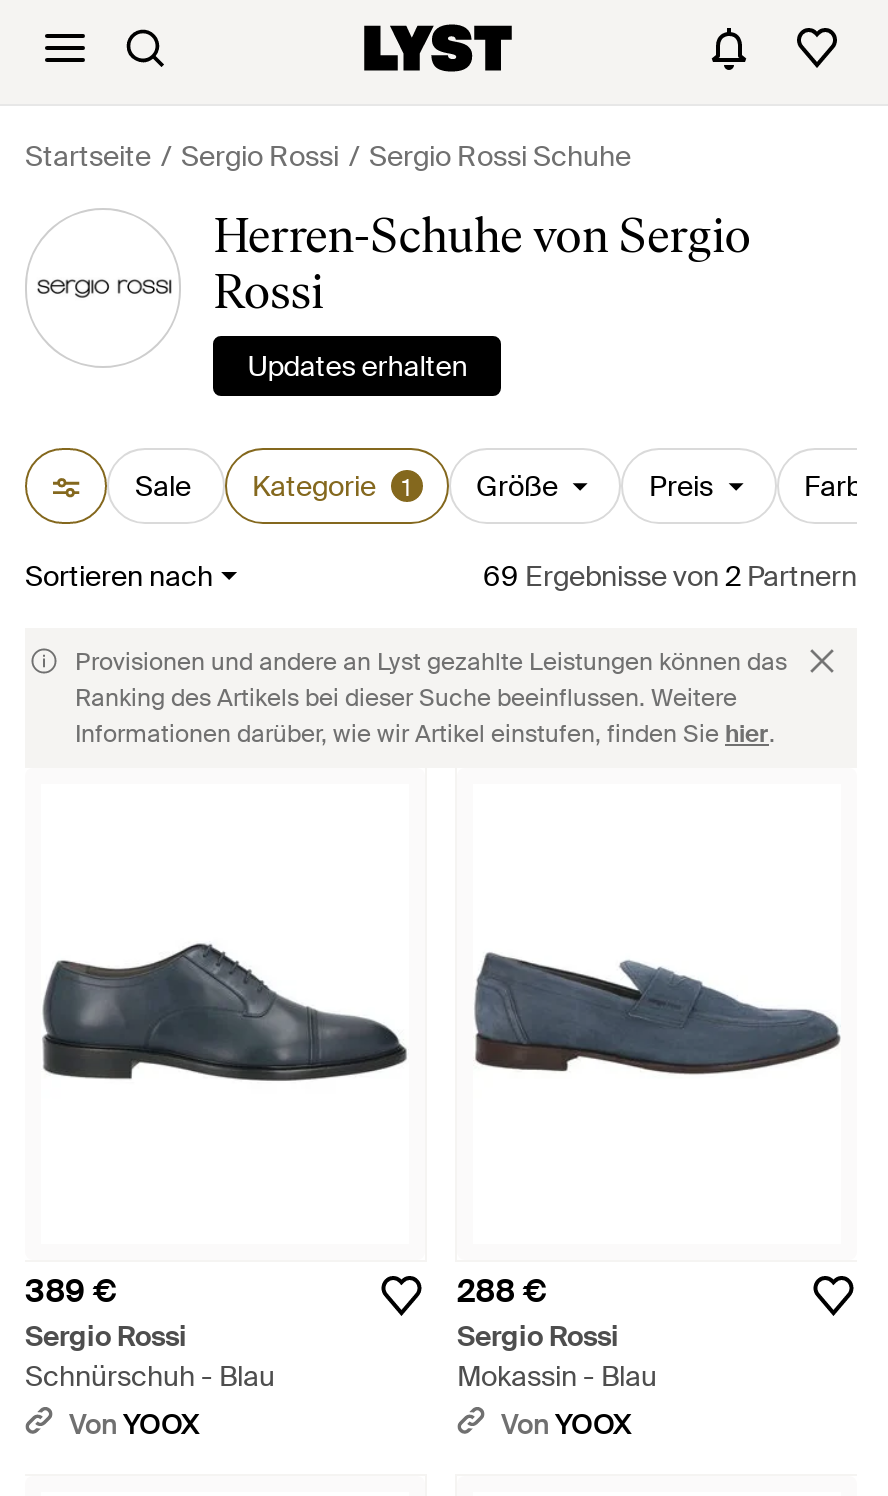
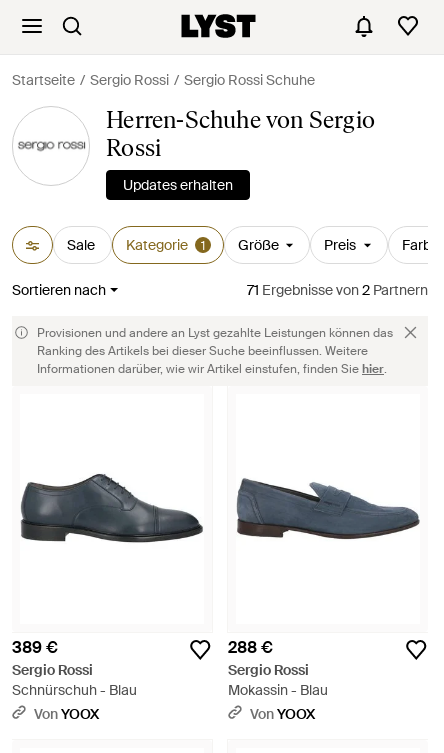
- 69 Ergebnisse von 2 Partnern
+ 71 Ergebnisse von 2 Partnern
